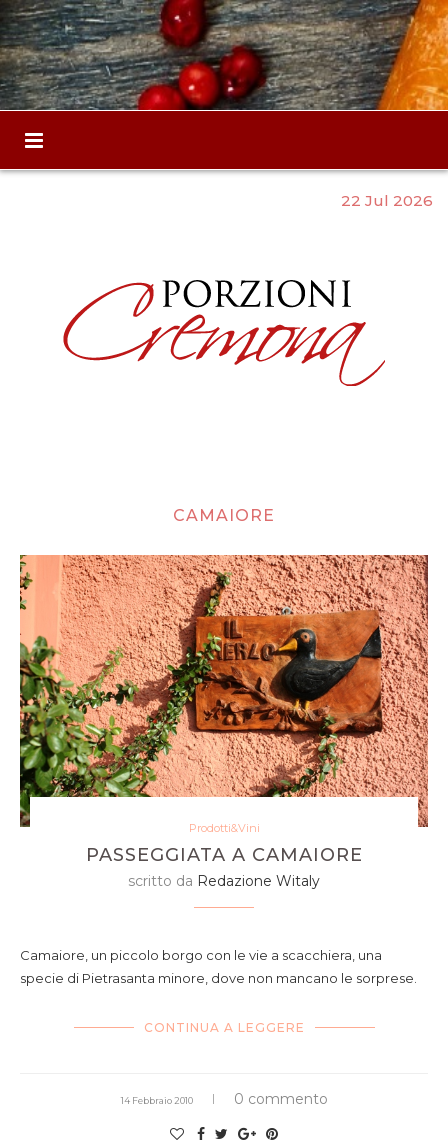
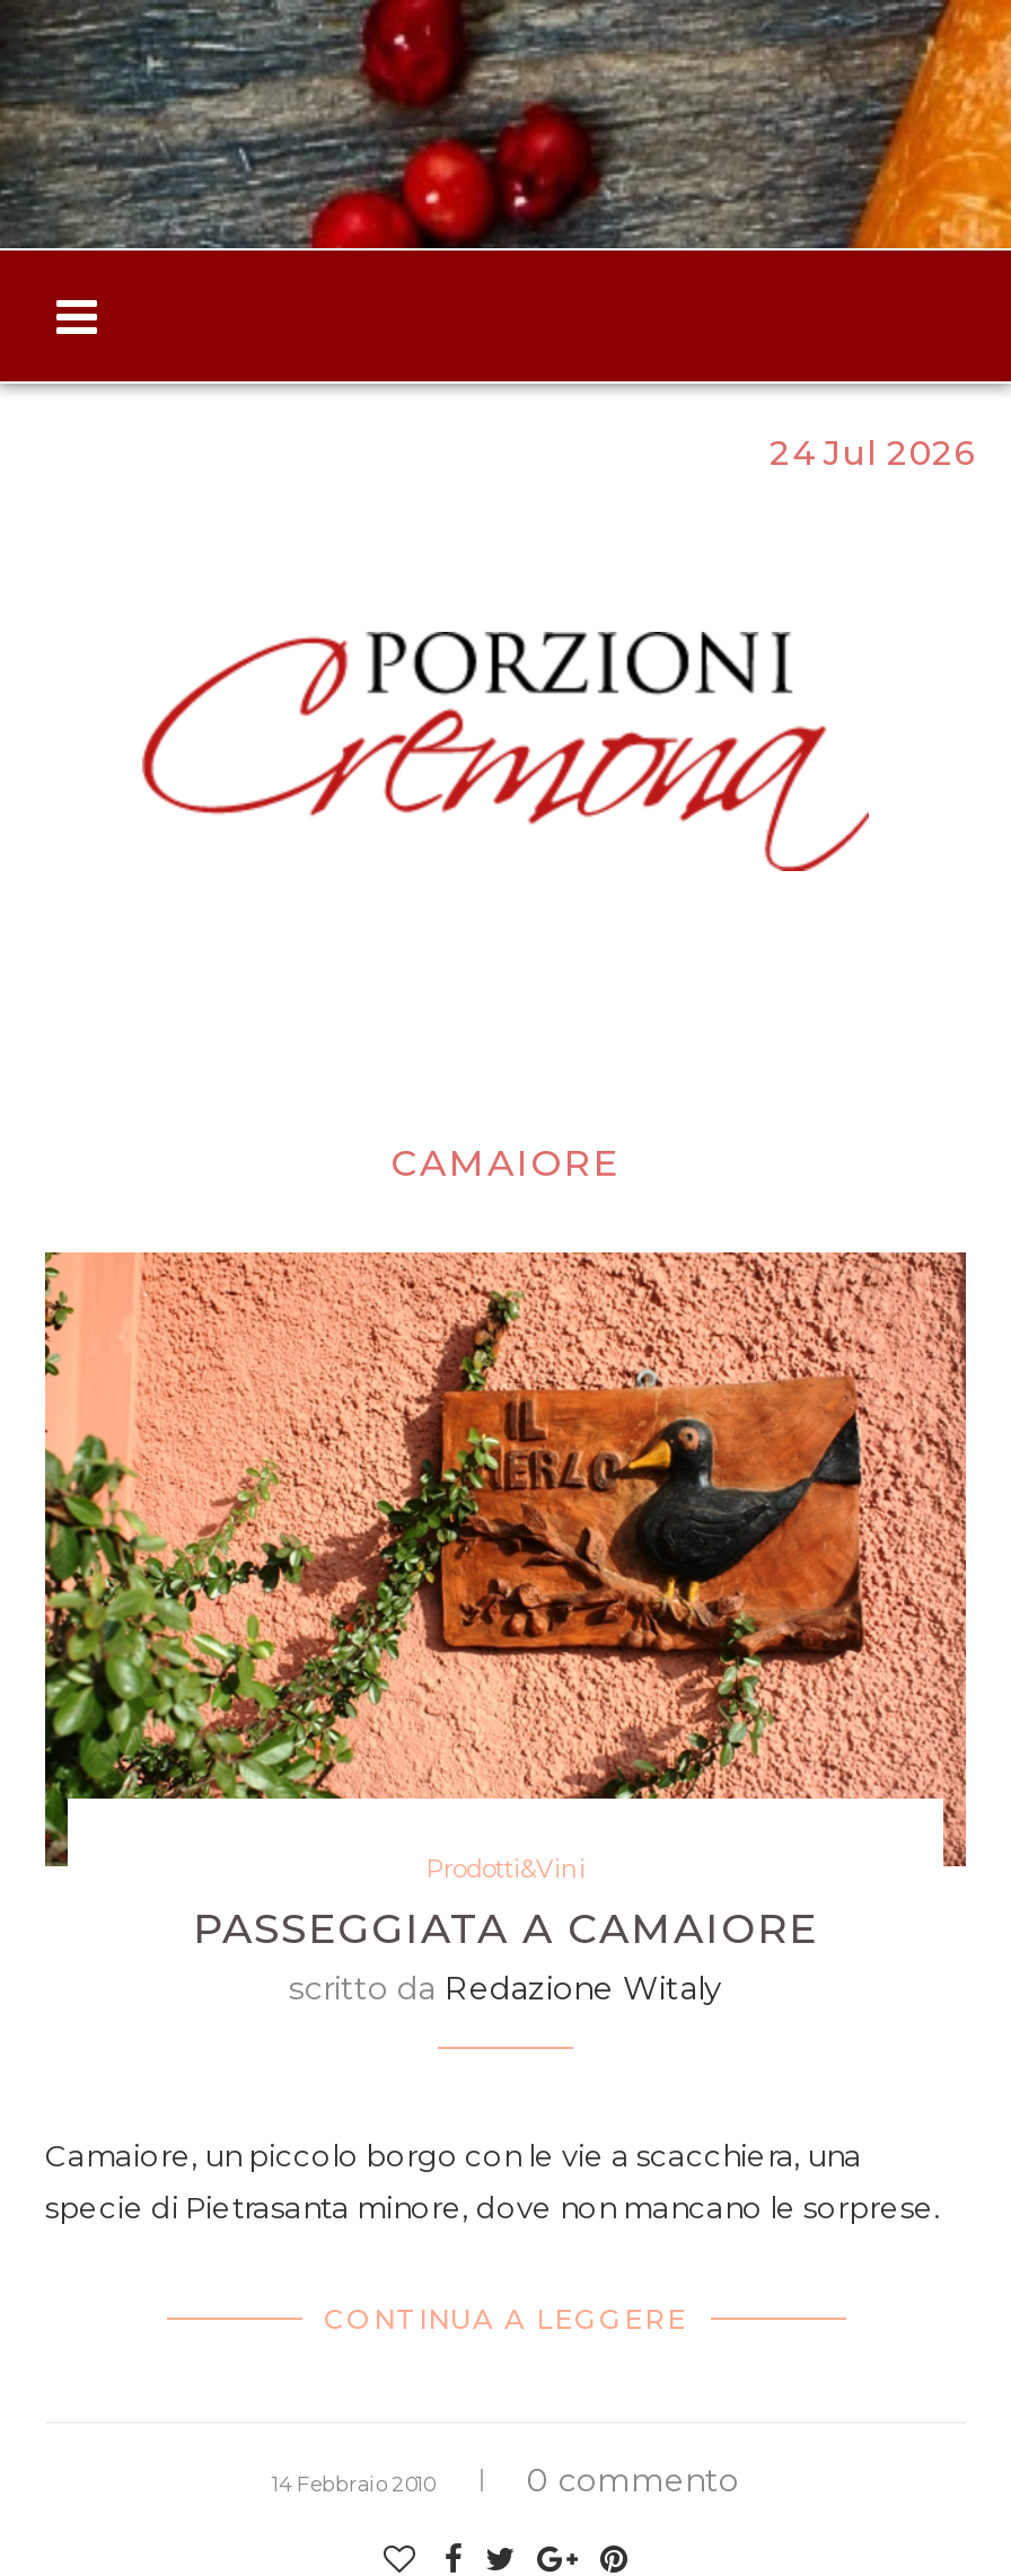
- 22 Jul 2026
+ 24 Jul 2026
